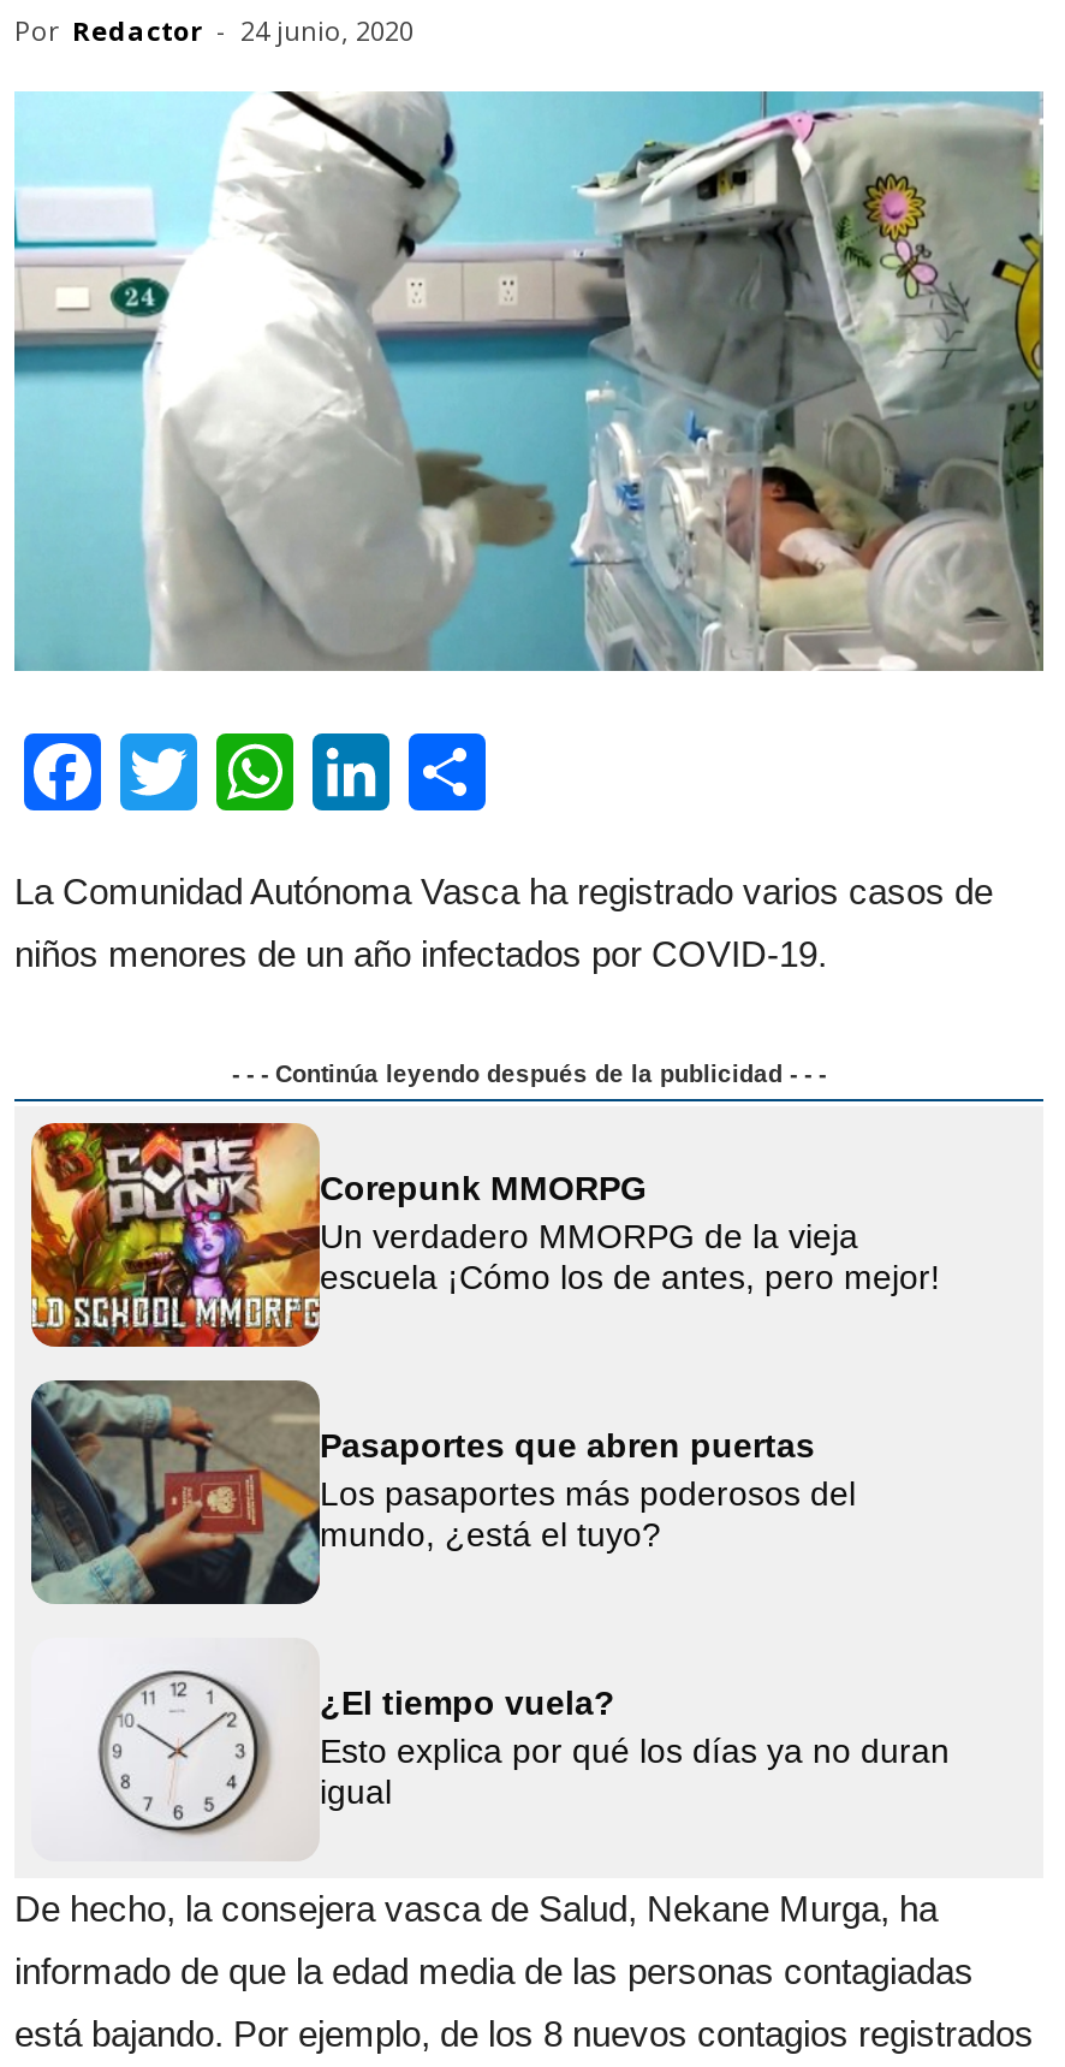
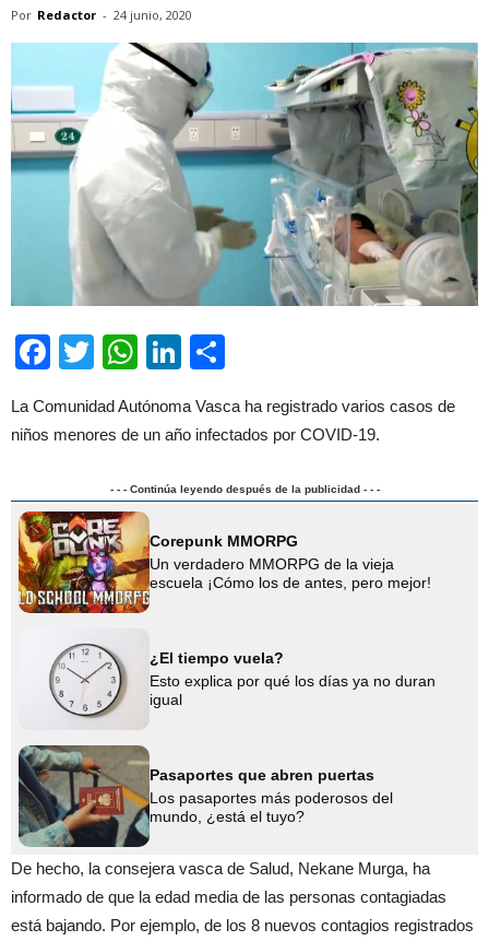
moved down: [image] | Pasaportes que abren puertas | Los pasaportes más poderosos del | mundo, ¿está el tuyo?

moved up: [image] | ¿El tiempo vuela? | Esto explica por qué los días ya no duran | igual
